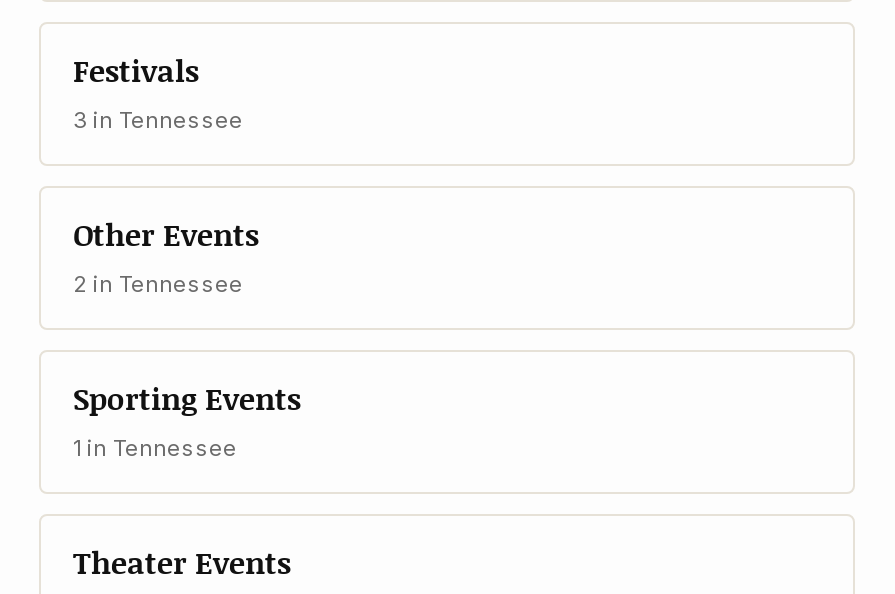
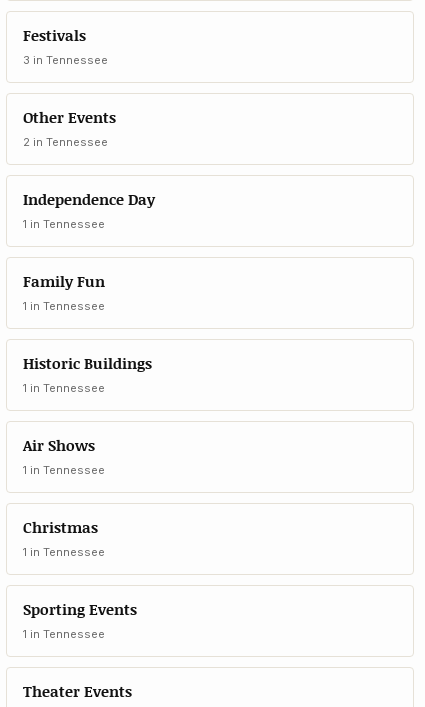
+ Independence Day
+ 1 in Tennessee
+ Family Fun
+ 1 in Tennessee
+ Historic Buildings
+ 1 in Tennessee
+ Air Shows
+ 1 in Tennessee
+ Christmas
+ 1 in Tennessee
